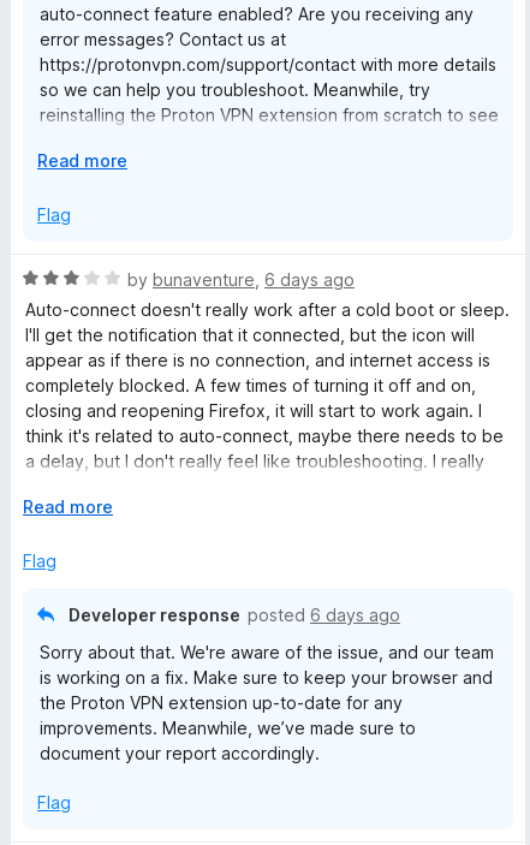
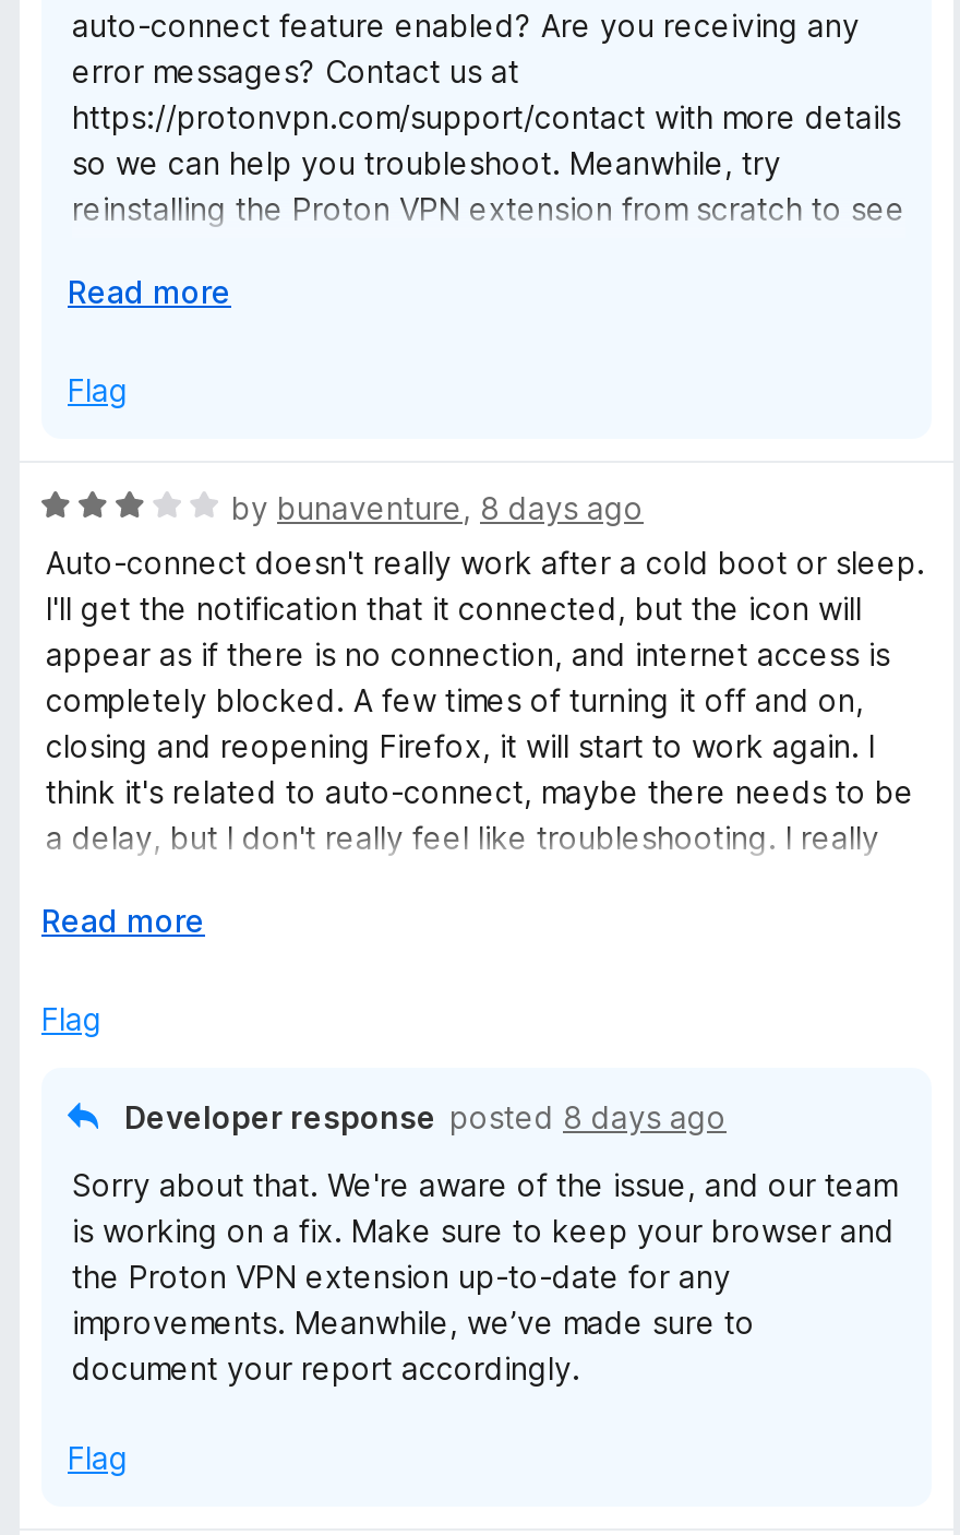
- by bunaventure, 6 days ago
+ by bunaventure, 8 days ago

- Developer response posted 6 days ago
+ Developer response posted 8 days ago
